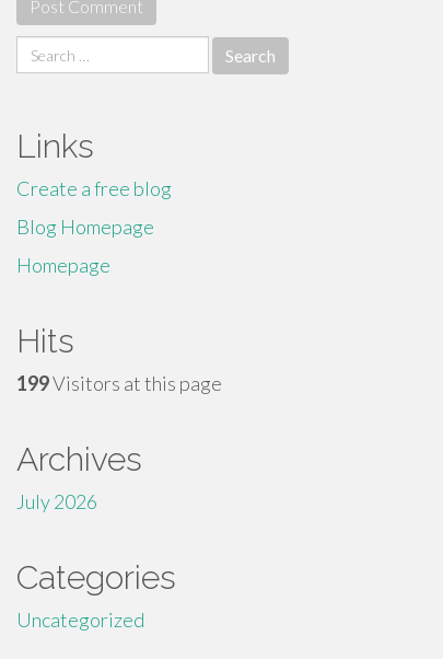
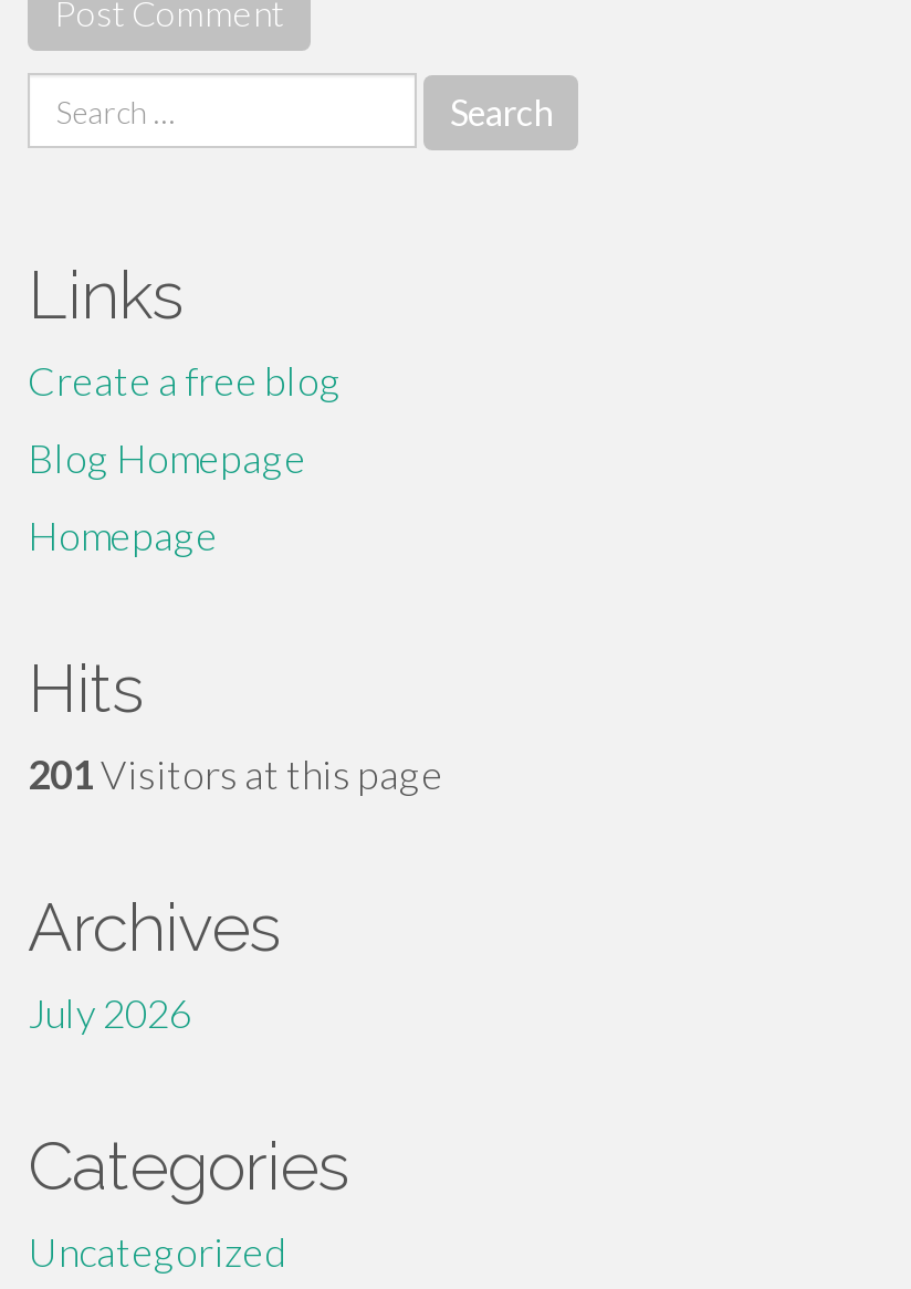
- 199Visitors at this page
+ 201Visitors at this page
